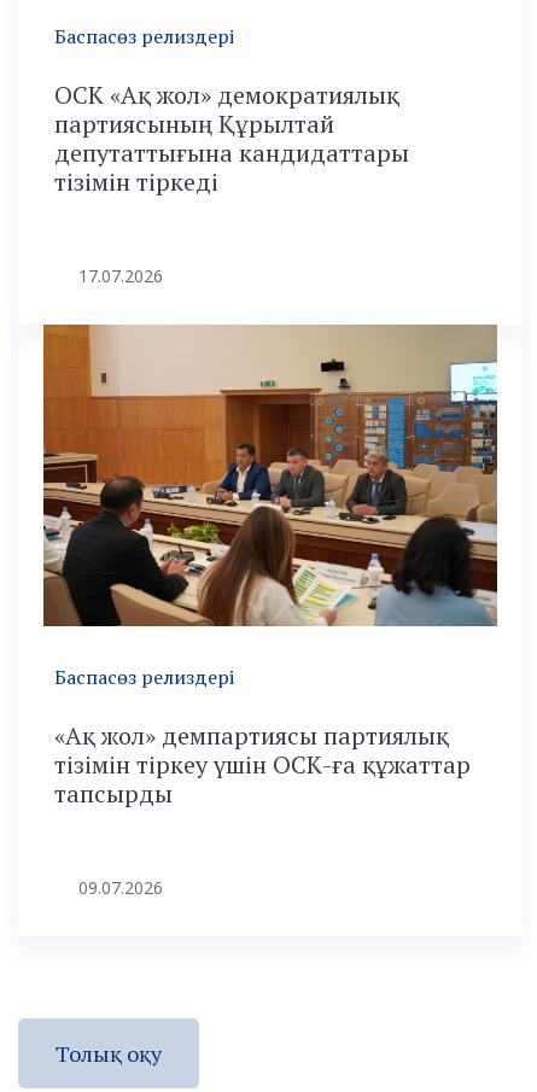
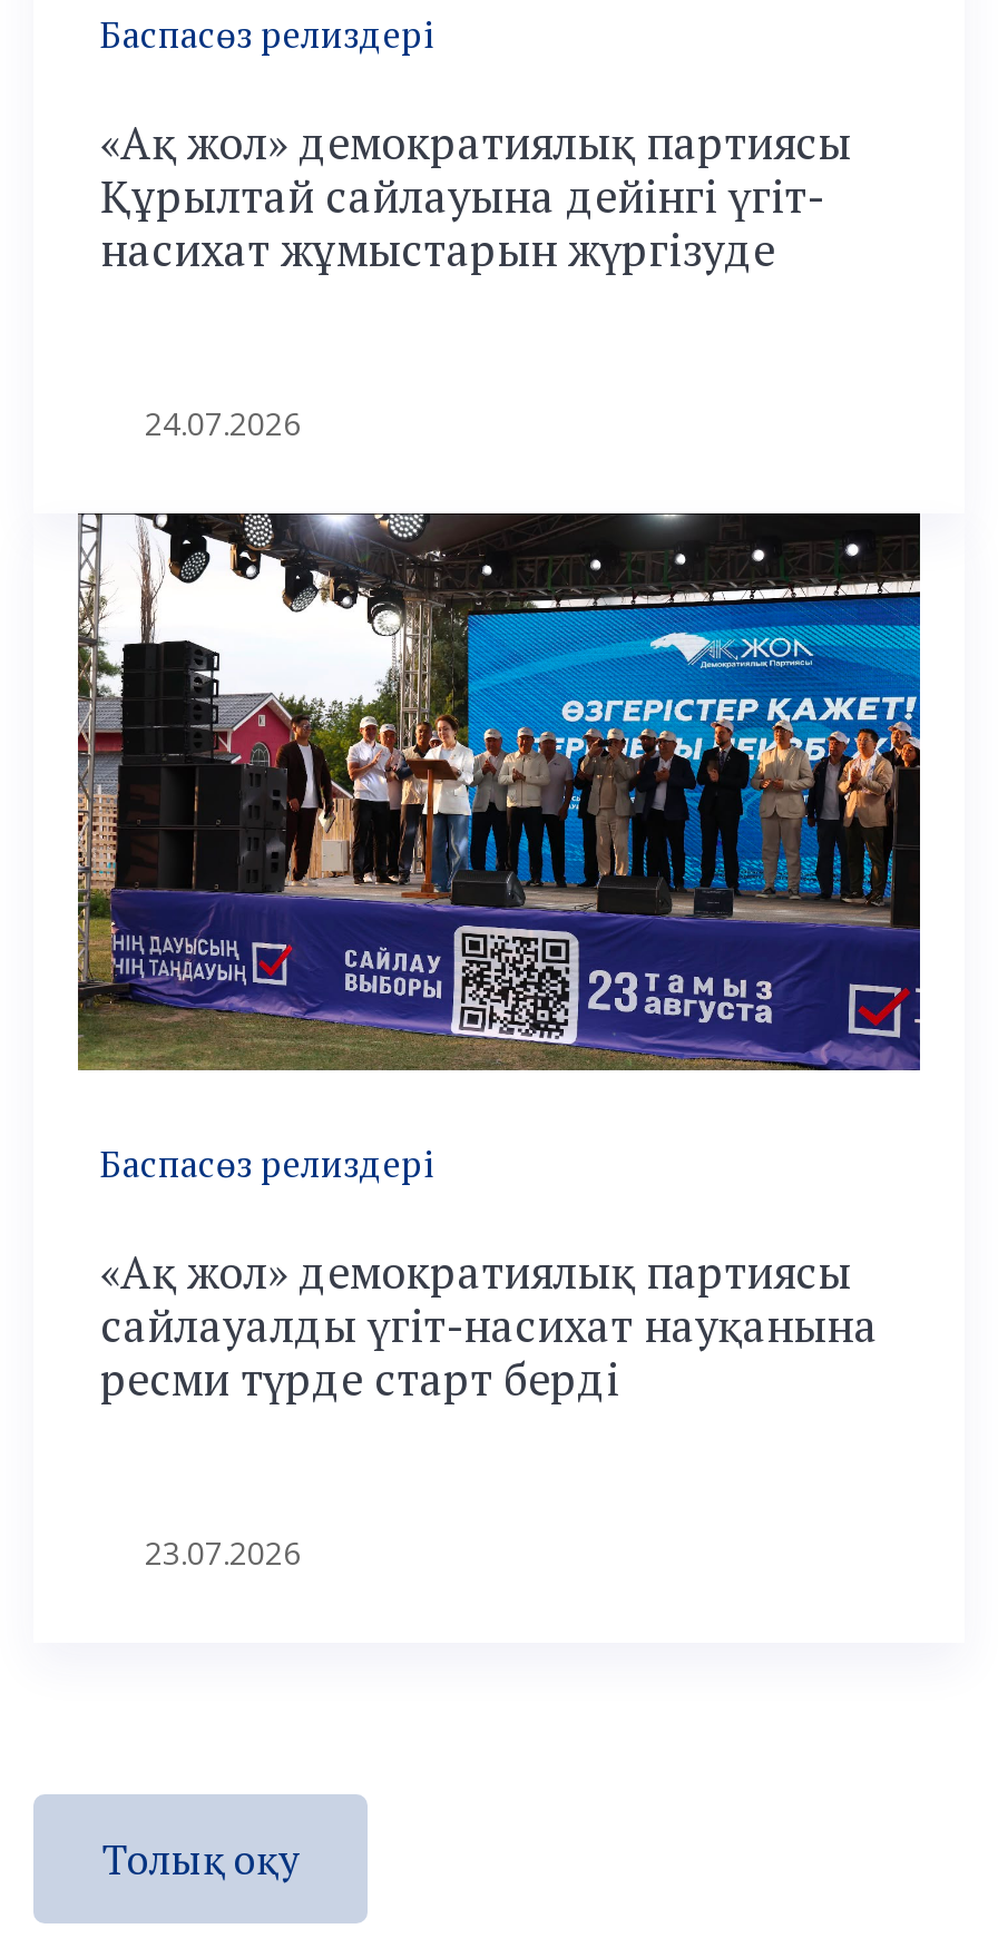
- ОСК «Ақ жол» демократиялық
- партиясының Құрылтай
- депутаттығына кандидаттары
- тізімін тіркеді
+ «Ақ жол» демократиялық партиясы
+ Құрылтай сайлауына дейінгі үгіт-
+ насихат жұмыстарын жүргізуде

- 17.07.2026
+ 24.07.2026

- [image]
+ [image]

- «Ақ жол» демпартиясы партиялық
- тізімін тіркеу үшін ОСК-ға құжаттар
- тапсырды
+ «Ақ жол» демократиялық партиясы
+ сайлауалды үгіт-насихат науқанына
+ ресми түрде старт берді

- 09.07.2026
+ 23.07.2026
